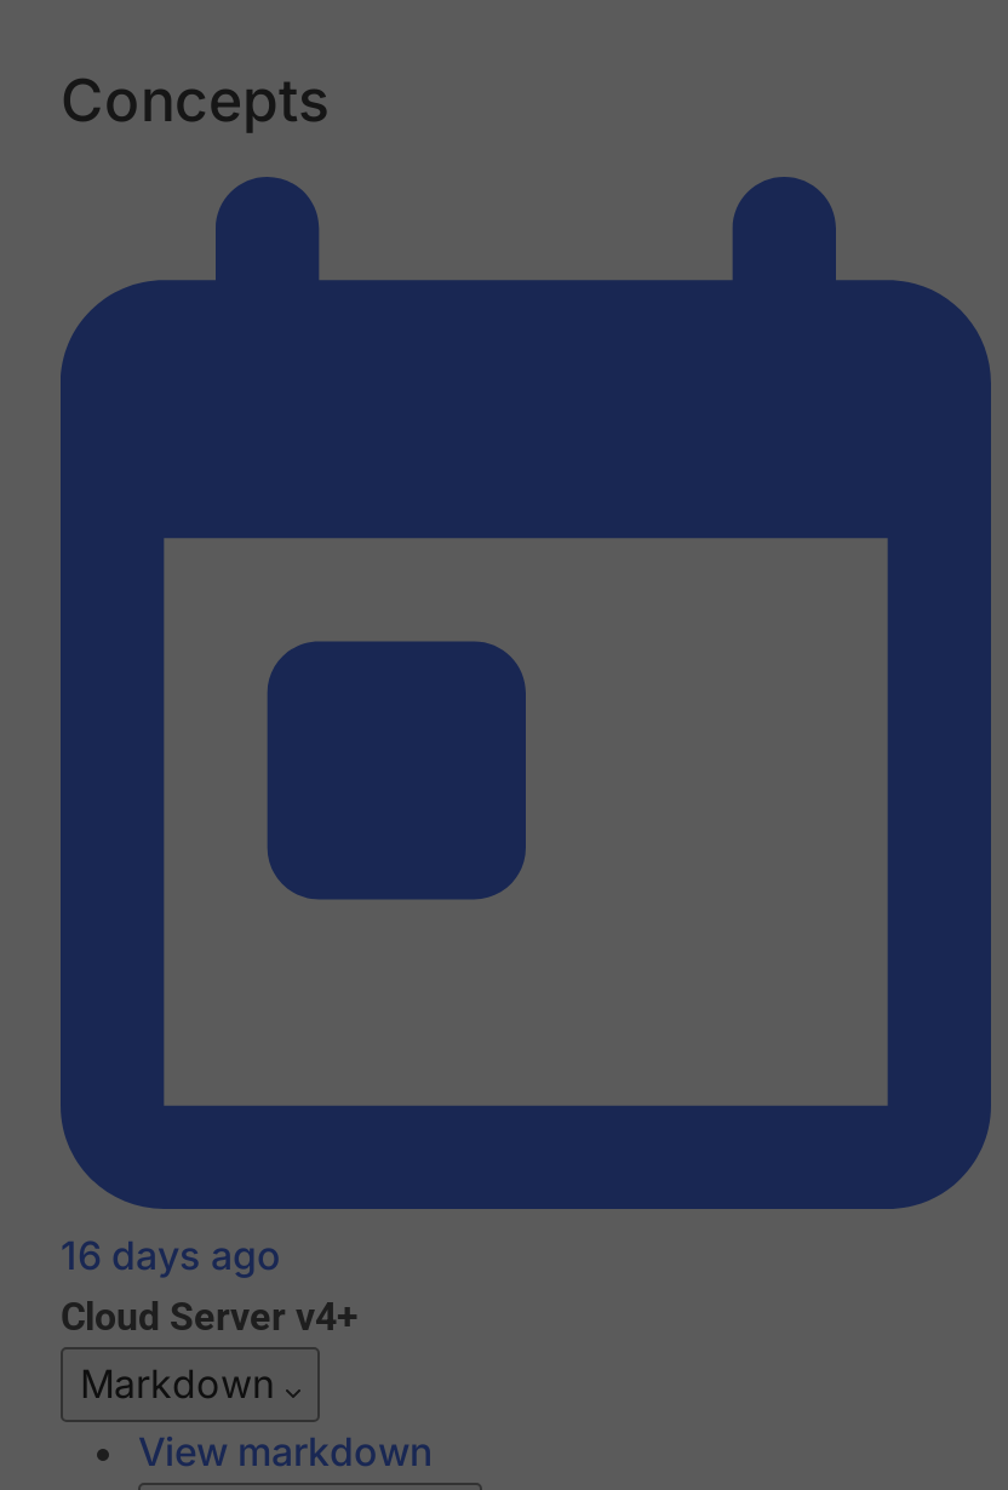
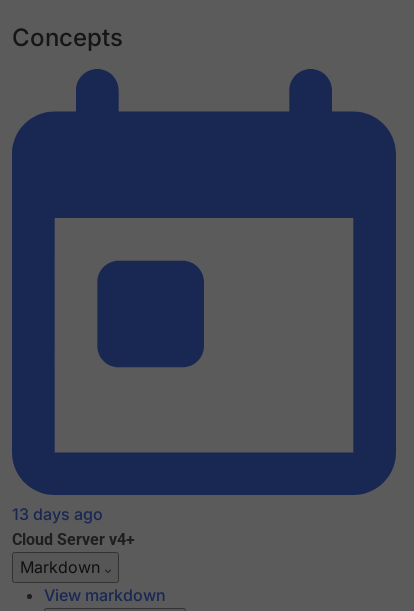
- 16 days ago
+ 13 days ago
